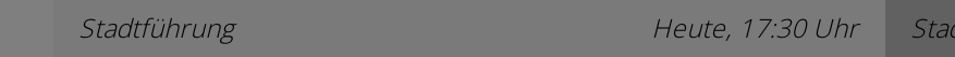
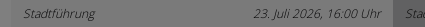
- Heute, 17:30 Uhr
+ 23. Juli 2026, 16:00 Uhr
